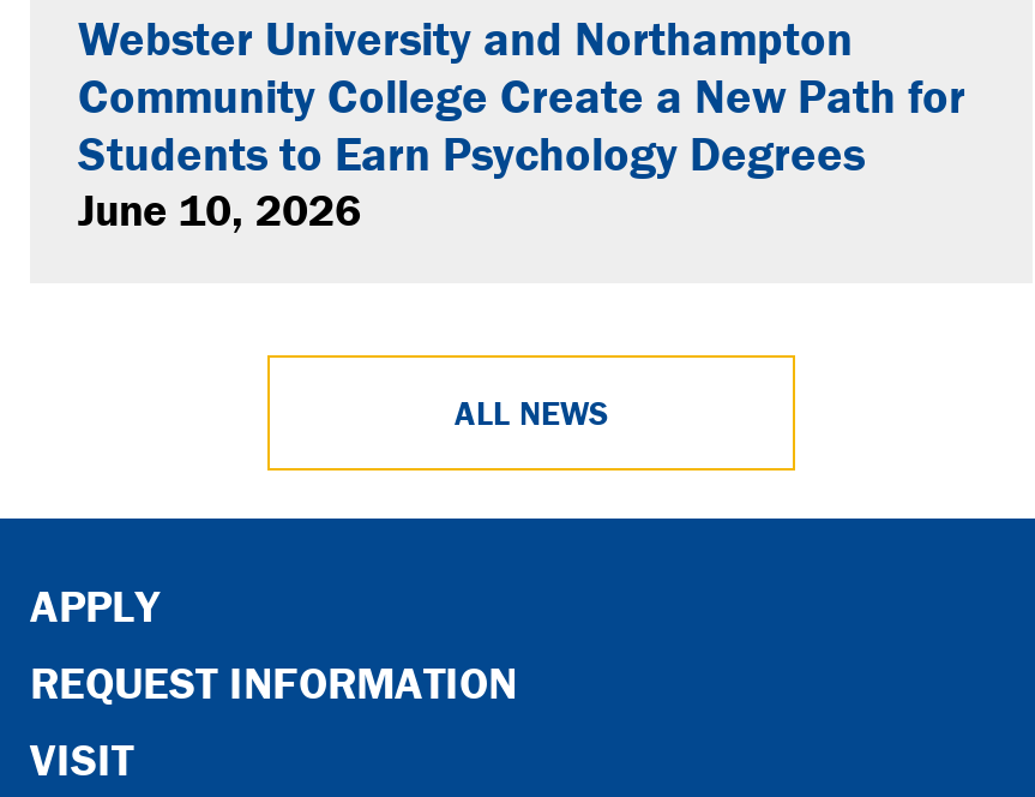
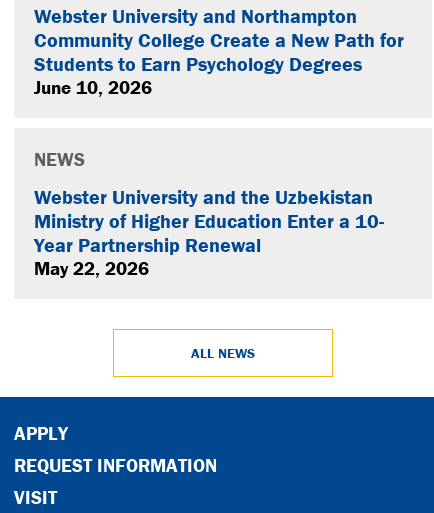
+ NEWS
+ Webster University and the Uzbekistan
+ Ministry of Higher Education Enter a 10-
+ Year Partnership Renewal
+ May 22, 2026
